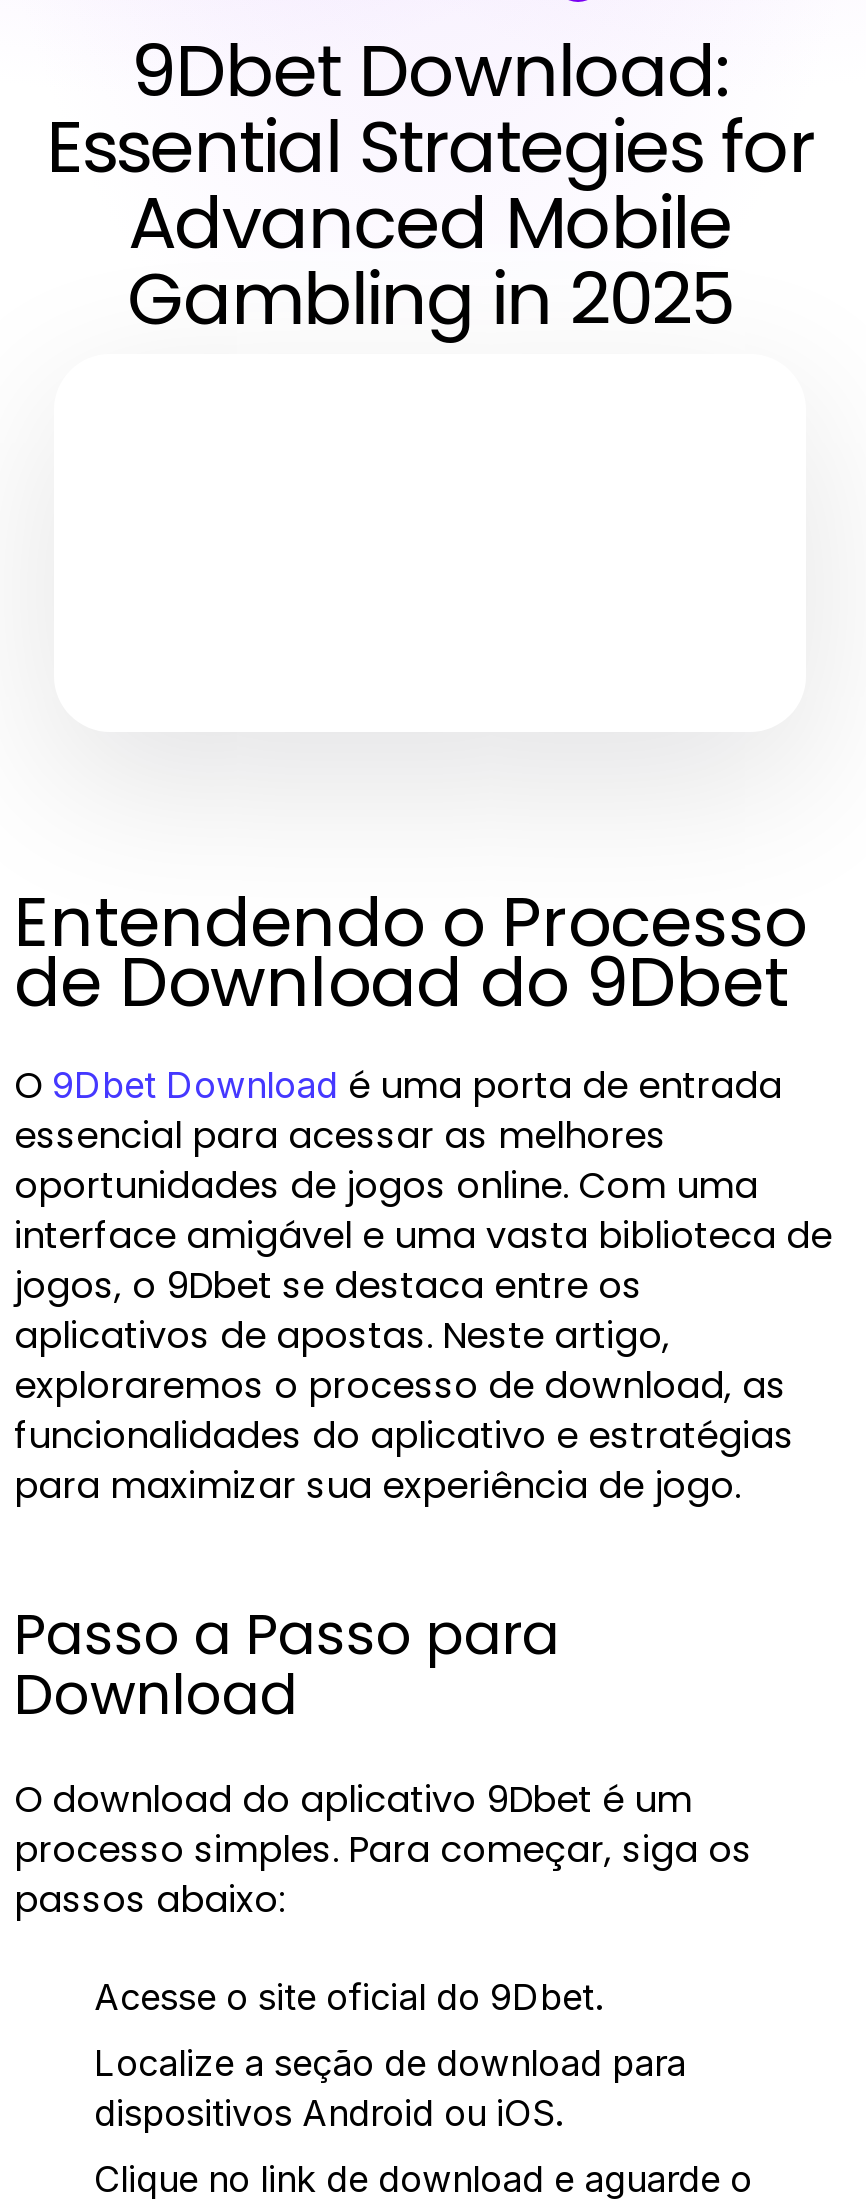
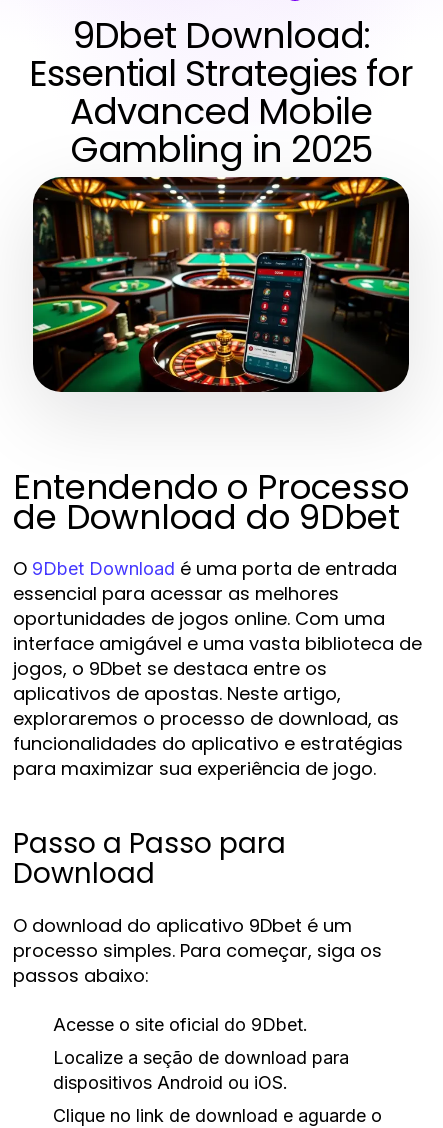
+ [image]
